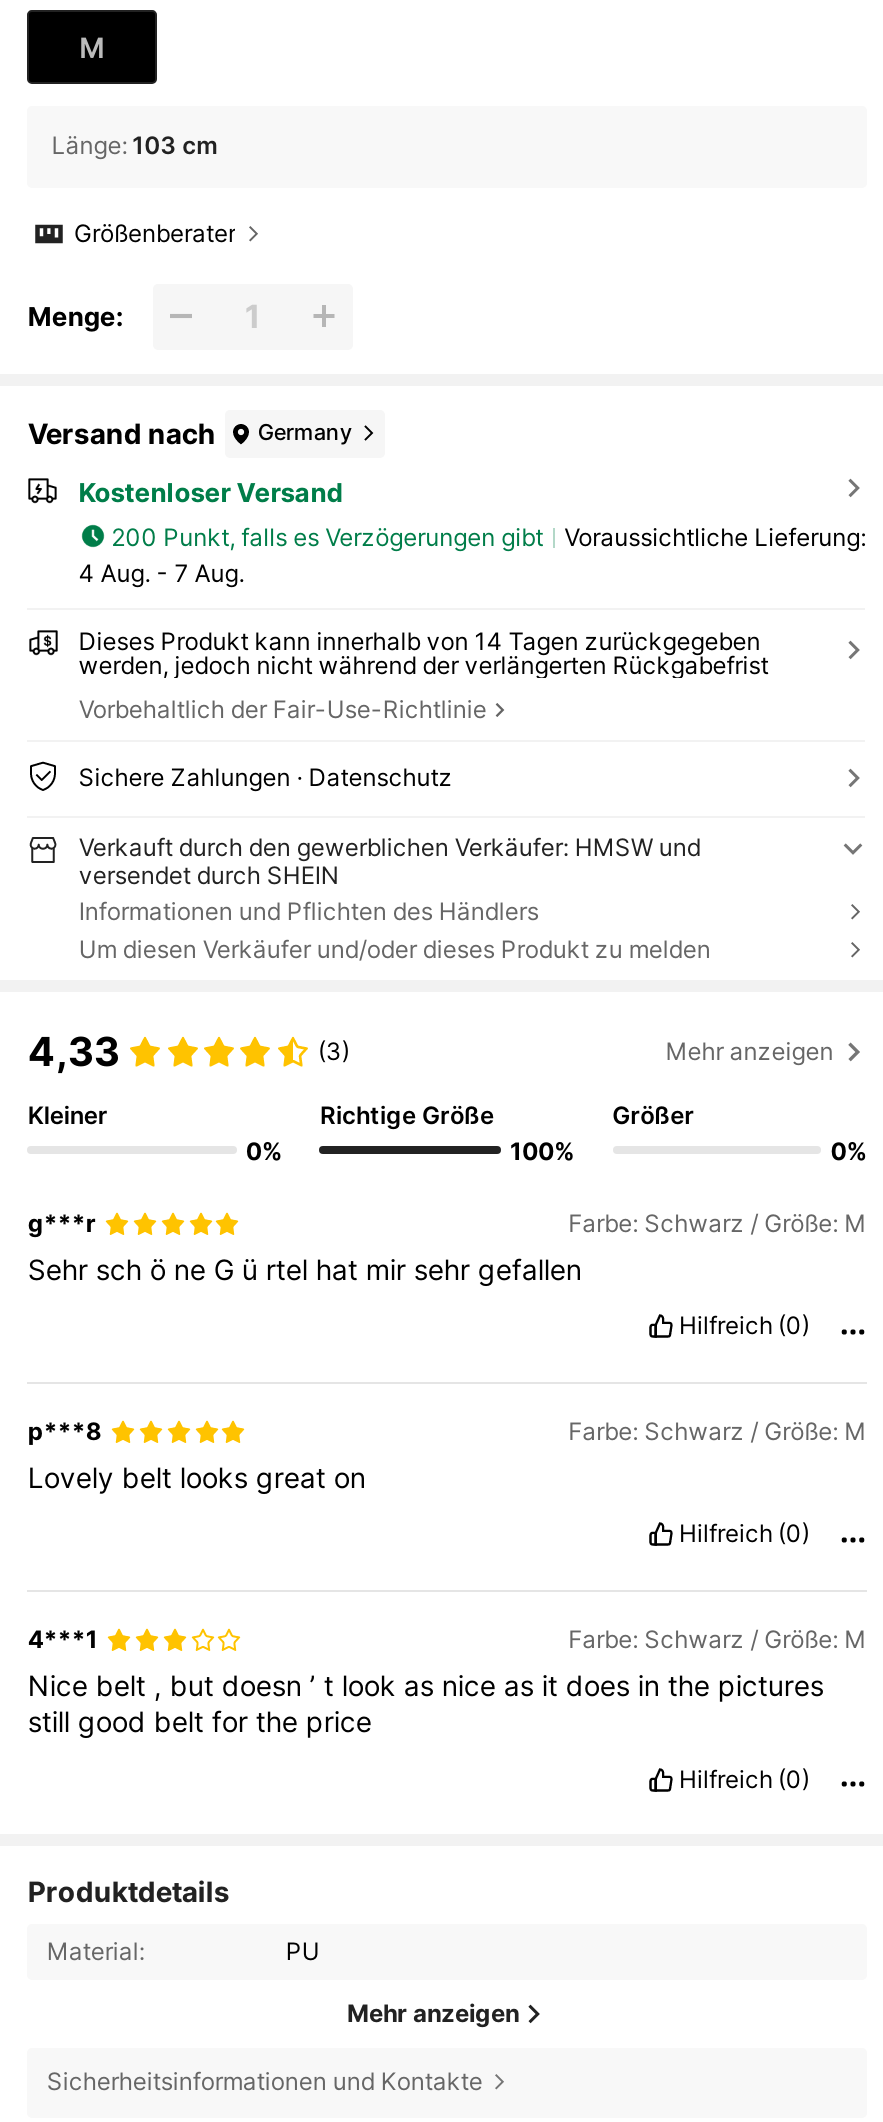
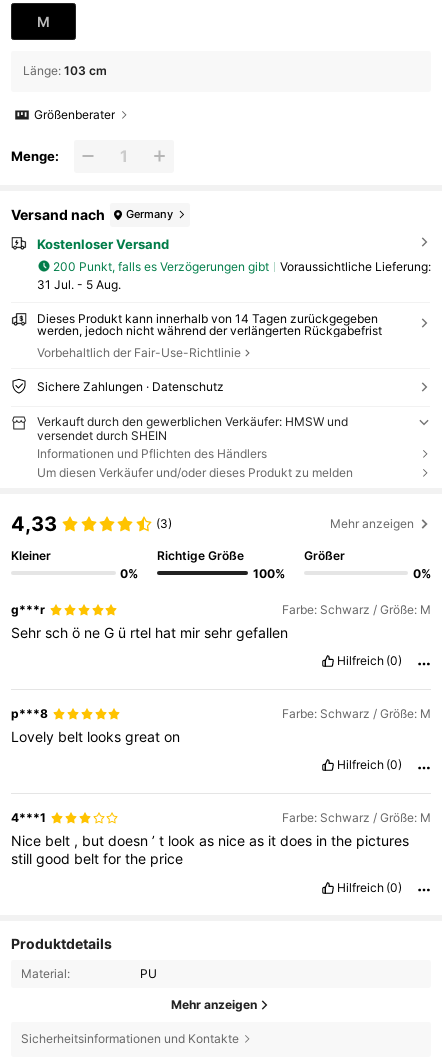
- 4 Aug. - 7 Aug.
+ 31 Jul. - 5 Aug.
